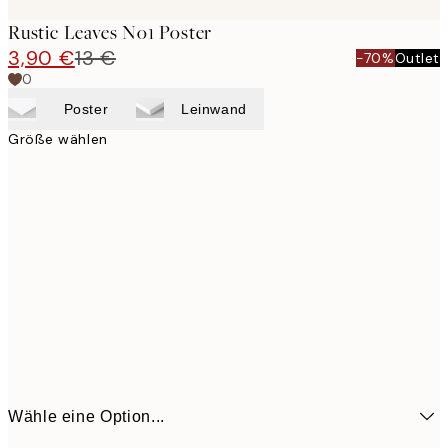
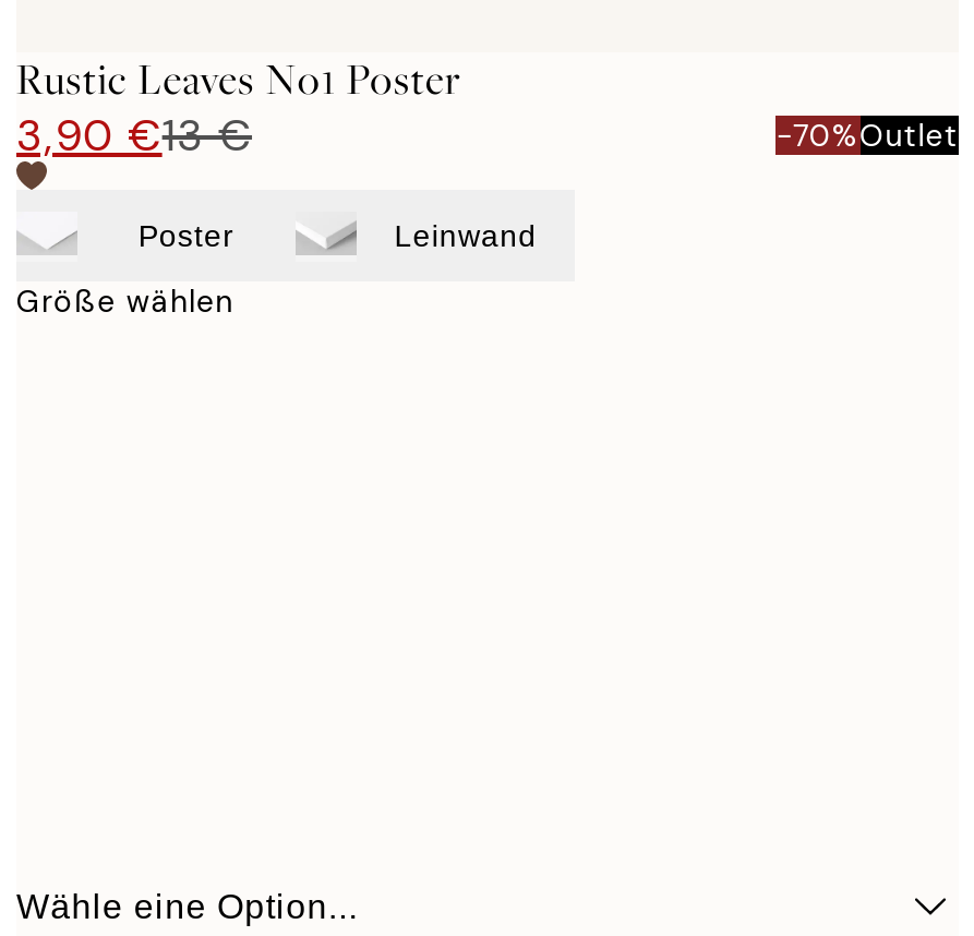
- 0
